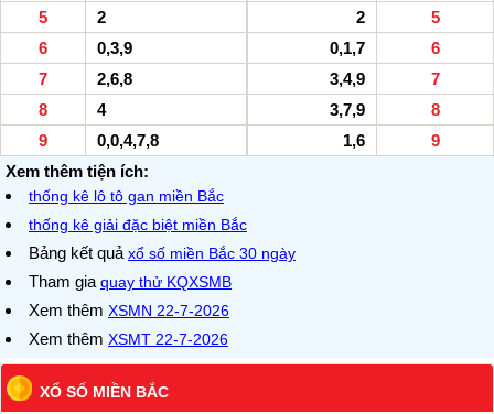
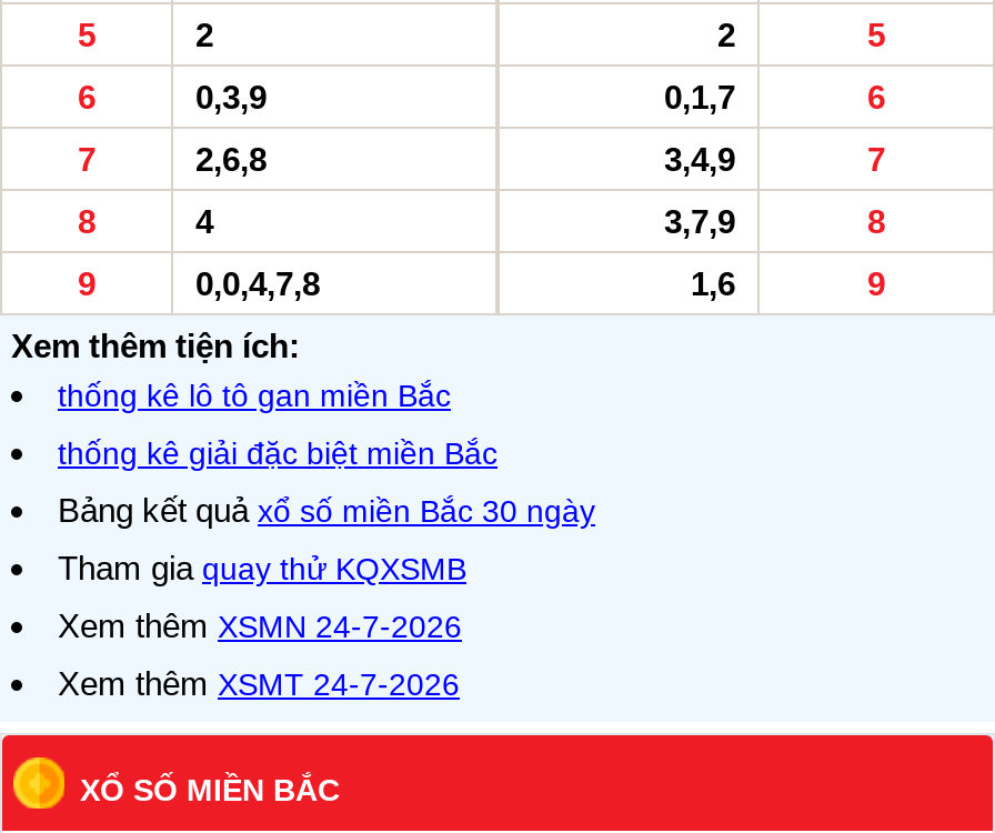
- Xem thêm XSMN 22-7-2026
+ Xem thêm XSMN 24-7-2026

- Xem thêm XSMT 22-7-2026
+ Xem thêm XSMT 24-7-2026
